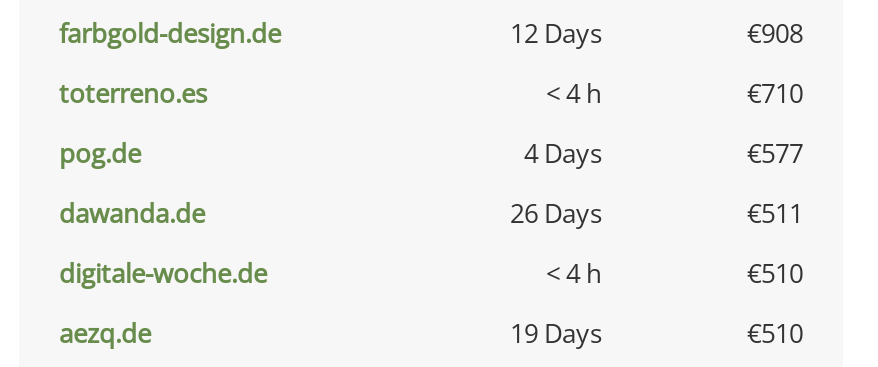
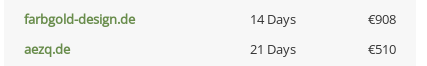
- 12 Days
+ 14 Days

- toterreno.es
- < 4 h
- €710
- pog.de
- 4 Days
- €577
- dawanda.de
- 26 Days
- €511
- digitale-woche.de
- < 4 h
- €510

- 19 Days
+ 21 Days
